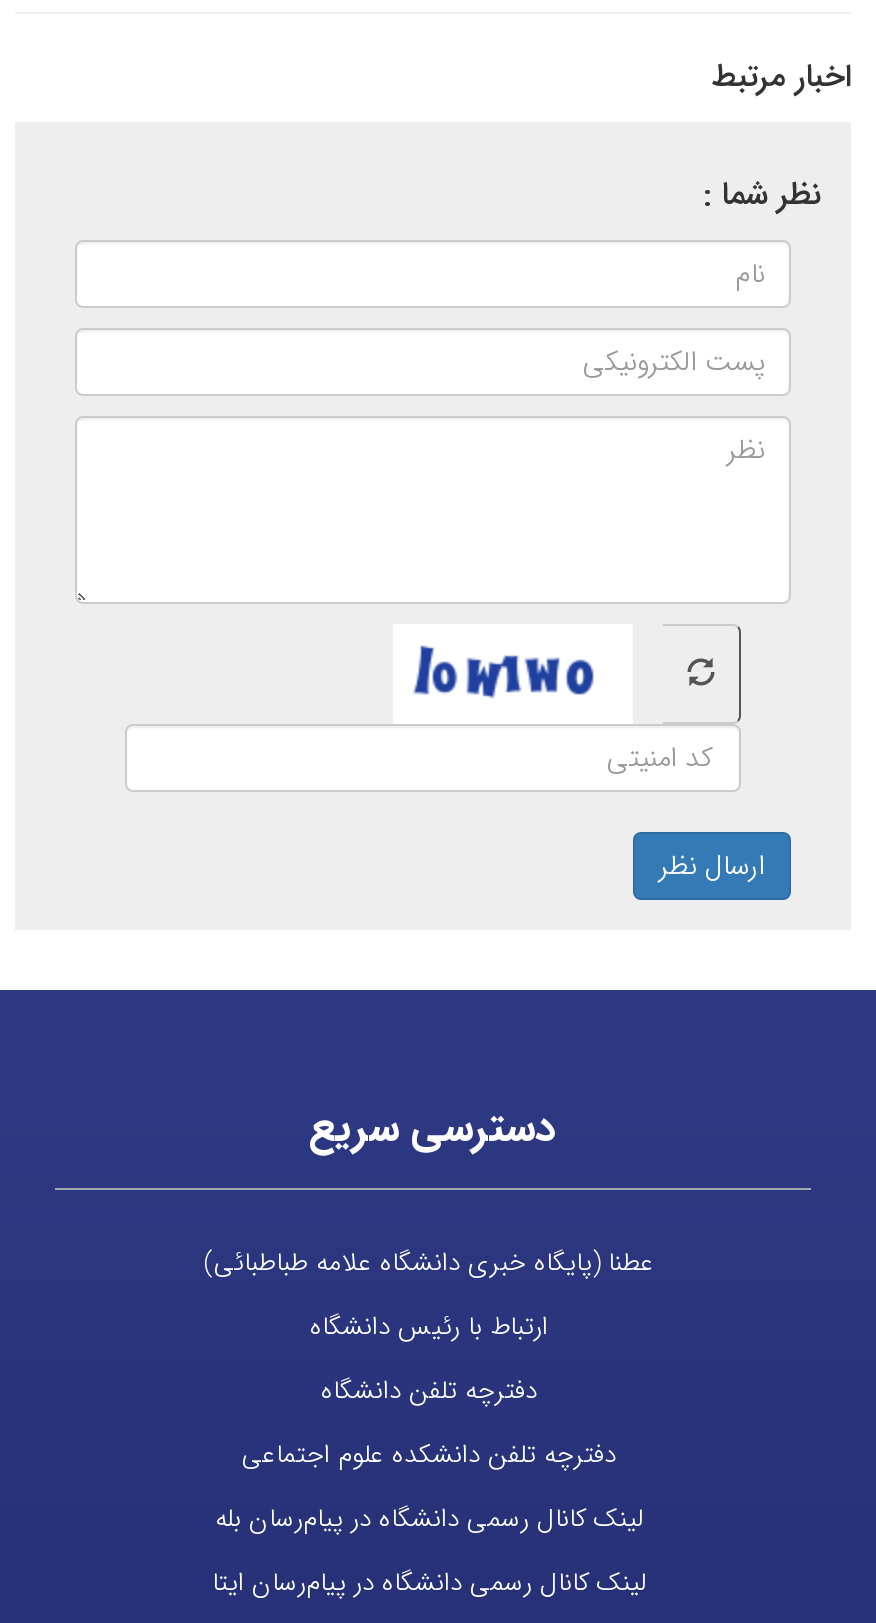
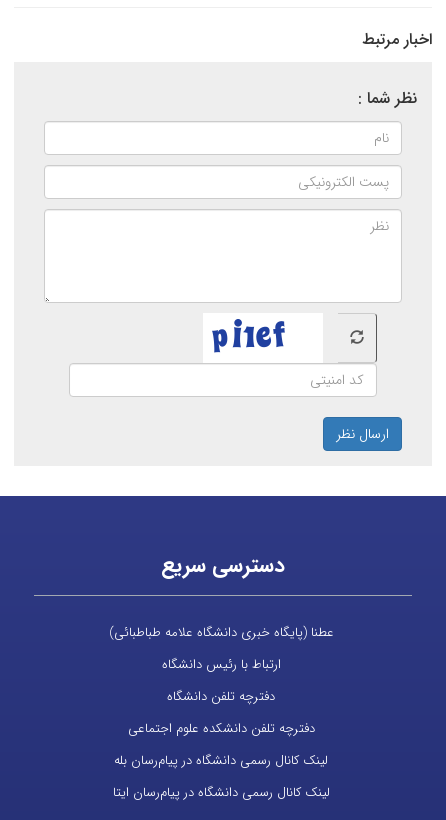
- [image]
+ [image]
